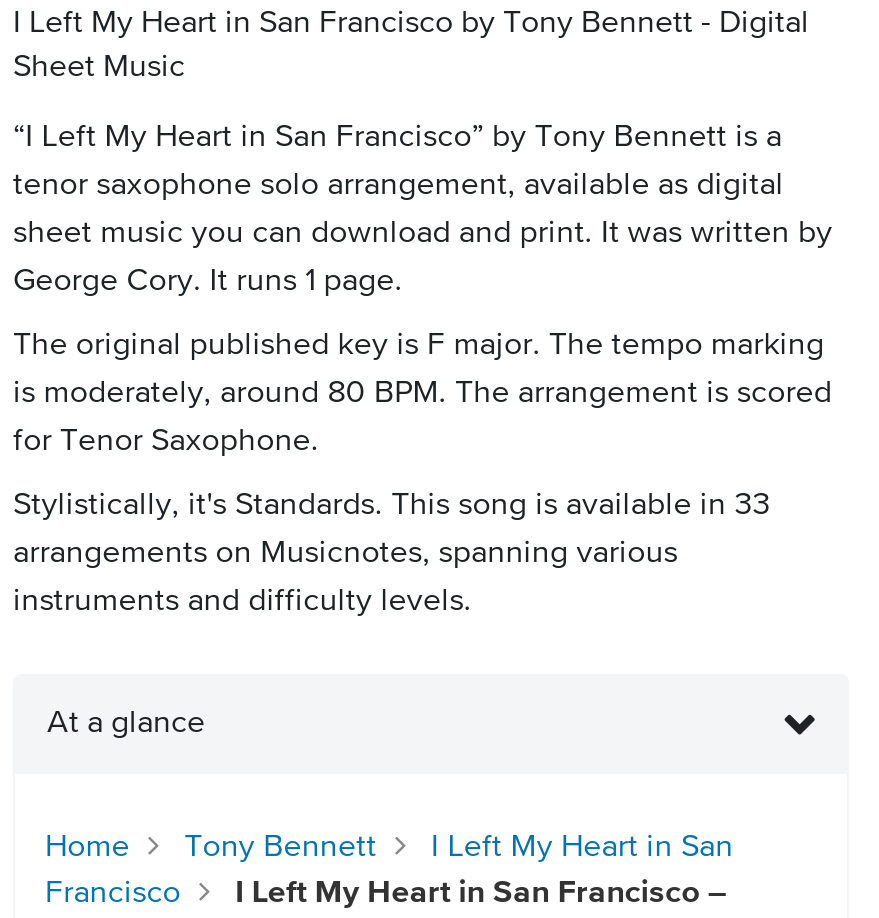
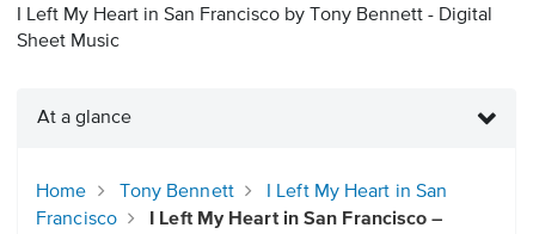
- “I Left My Heart in San Francisco” by Tony Bennett is a
- tenor saxophone solo arrangement, available as digital
- sheet music you can download and print. It was written by
- George Cory. It runs 1 page.
- The original published key is F major. The tempo marking
- is moderately, around 80 BPM. The arrangement is scored
- for Tenor Saxophone.
- Stylistically, it's Standards. This song is available in 33
- arrangements on Musicnotes, spanning various
- instruments and difficulty levels.
